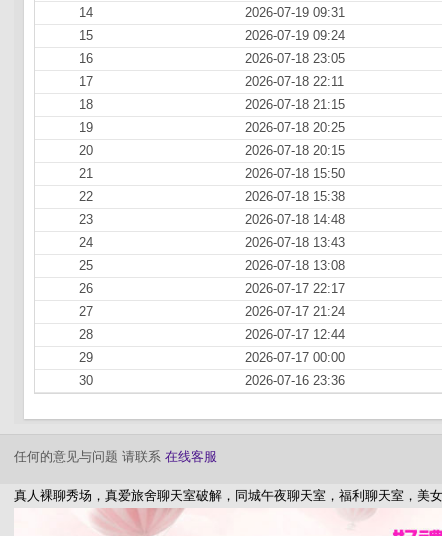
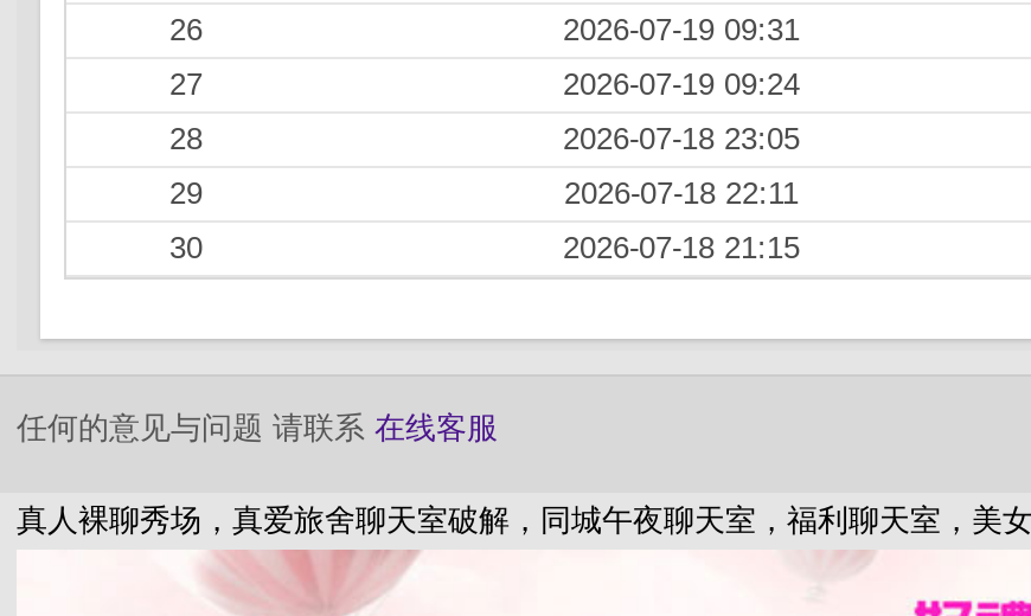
- 14
+ 26

- 15
+ 27

- 16
+ 28

- 17
+ 29

- 18
+ 30

- 19
- 2026-07-18 20:25
- 20
- 2026-07-18 20:15
- 21
- 2026-07-18 15:50
- 22
- 2026-07-18 15:38
- 23
- 2026-07-18 14:48
- 24
- 2026-07-18 13:43
- 25
- 2026-07-18 13:08
- 26
- 2026-07-17 22:17
- 27
- 2026-07-17 21:24
- 28
- 2026-07-17 12:44
- 29
- 2026-07-17 00:00
- 30
- 2026-07-16 23:36
